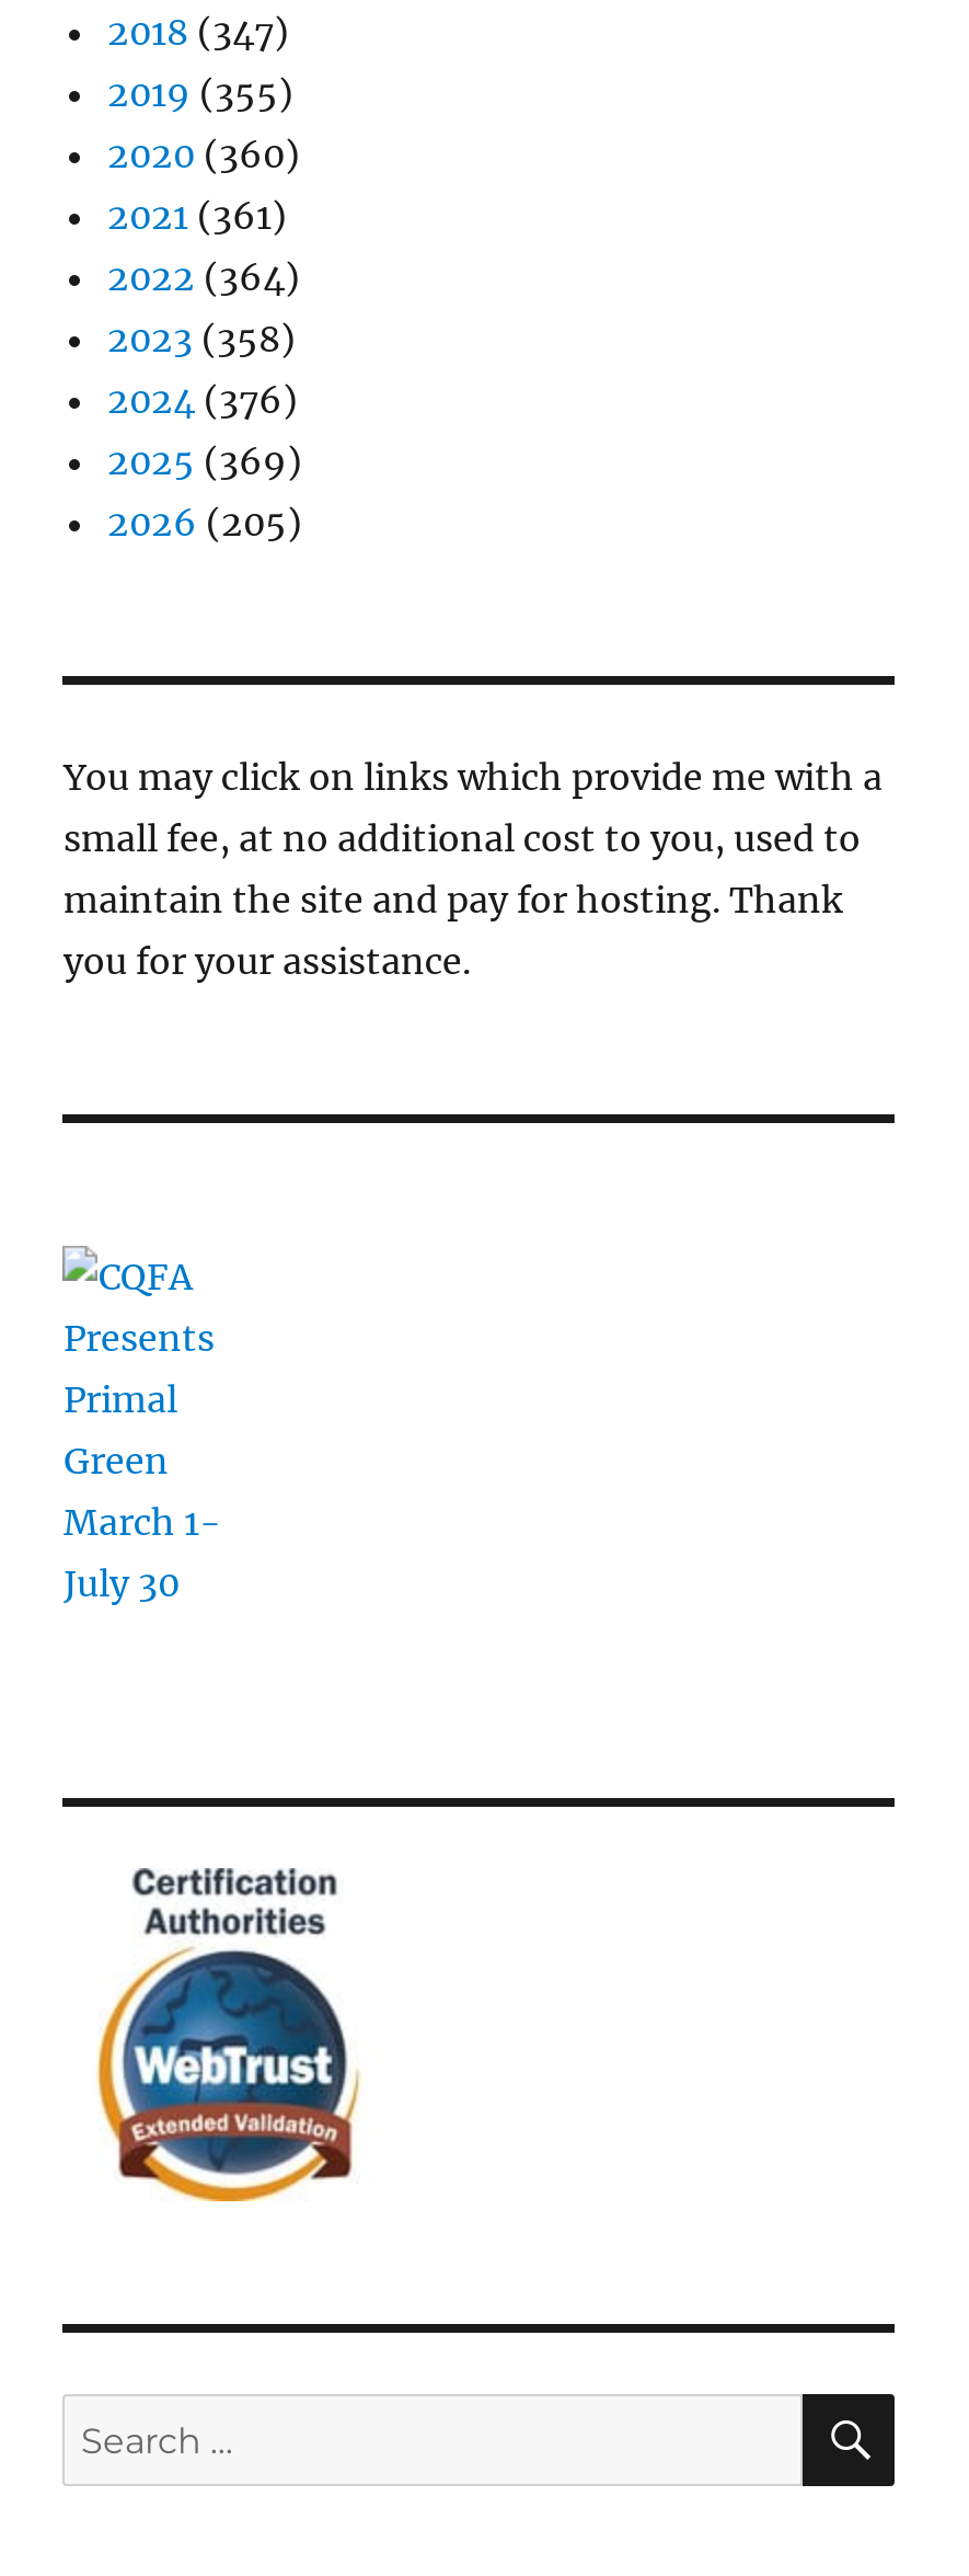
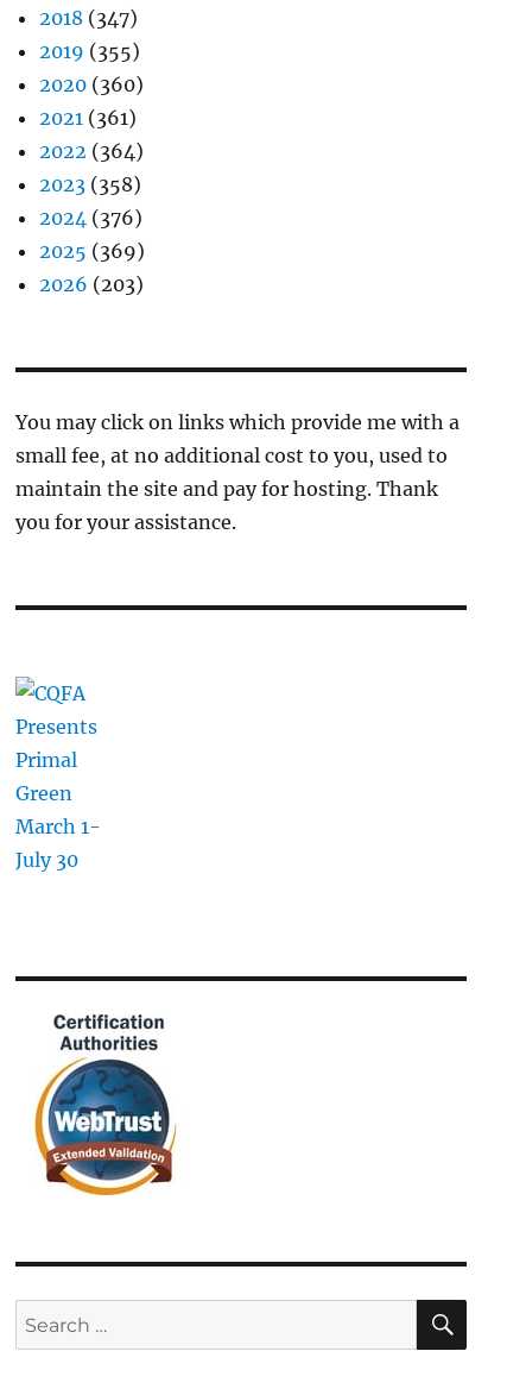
- 2026 (205)
+ 2026 (203)
